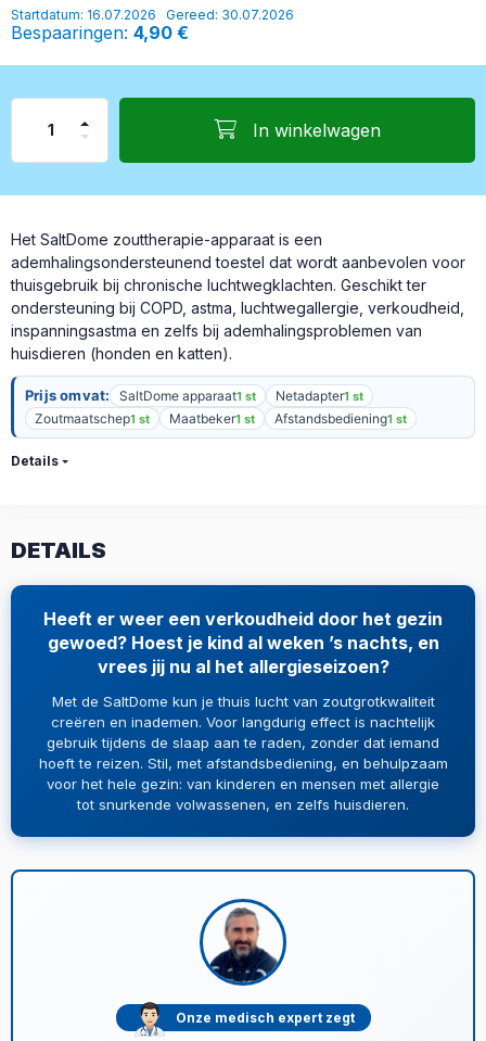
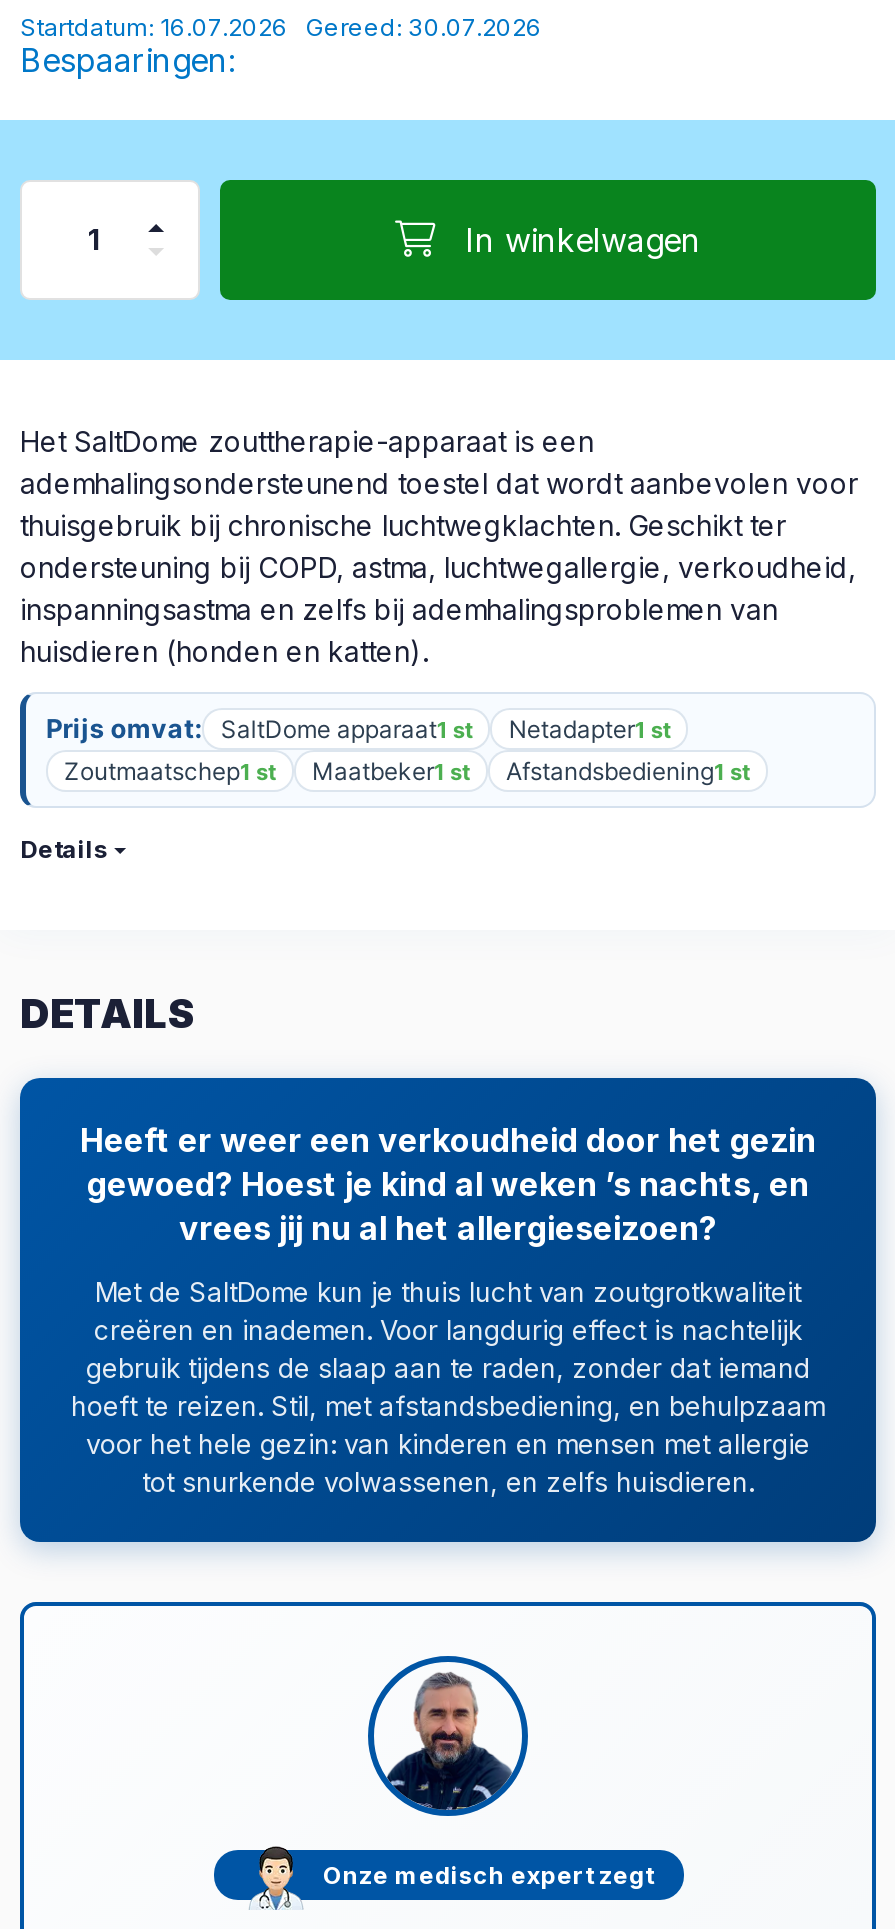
- Bespaaringen 4,90 €
+ Bespaaringen
